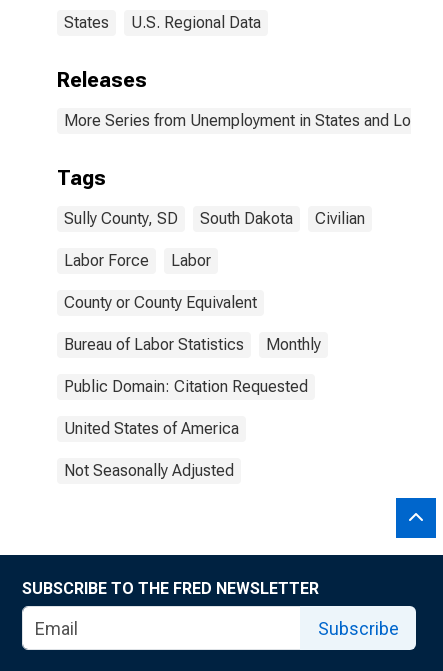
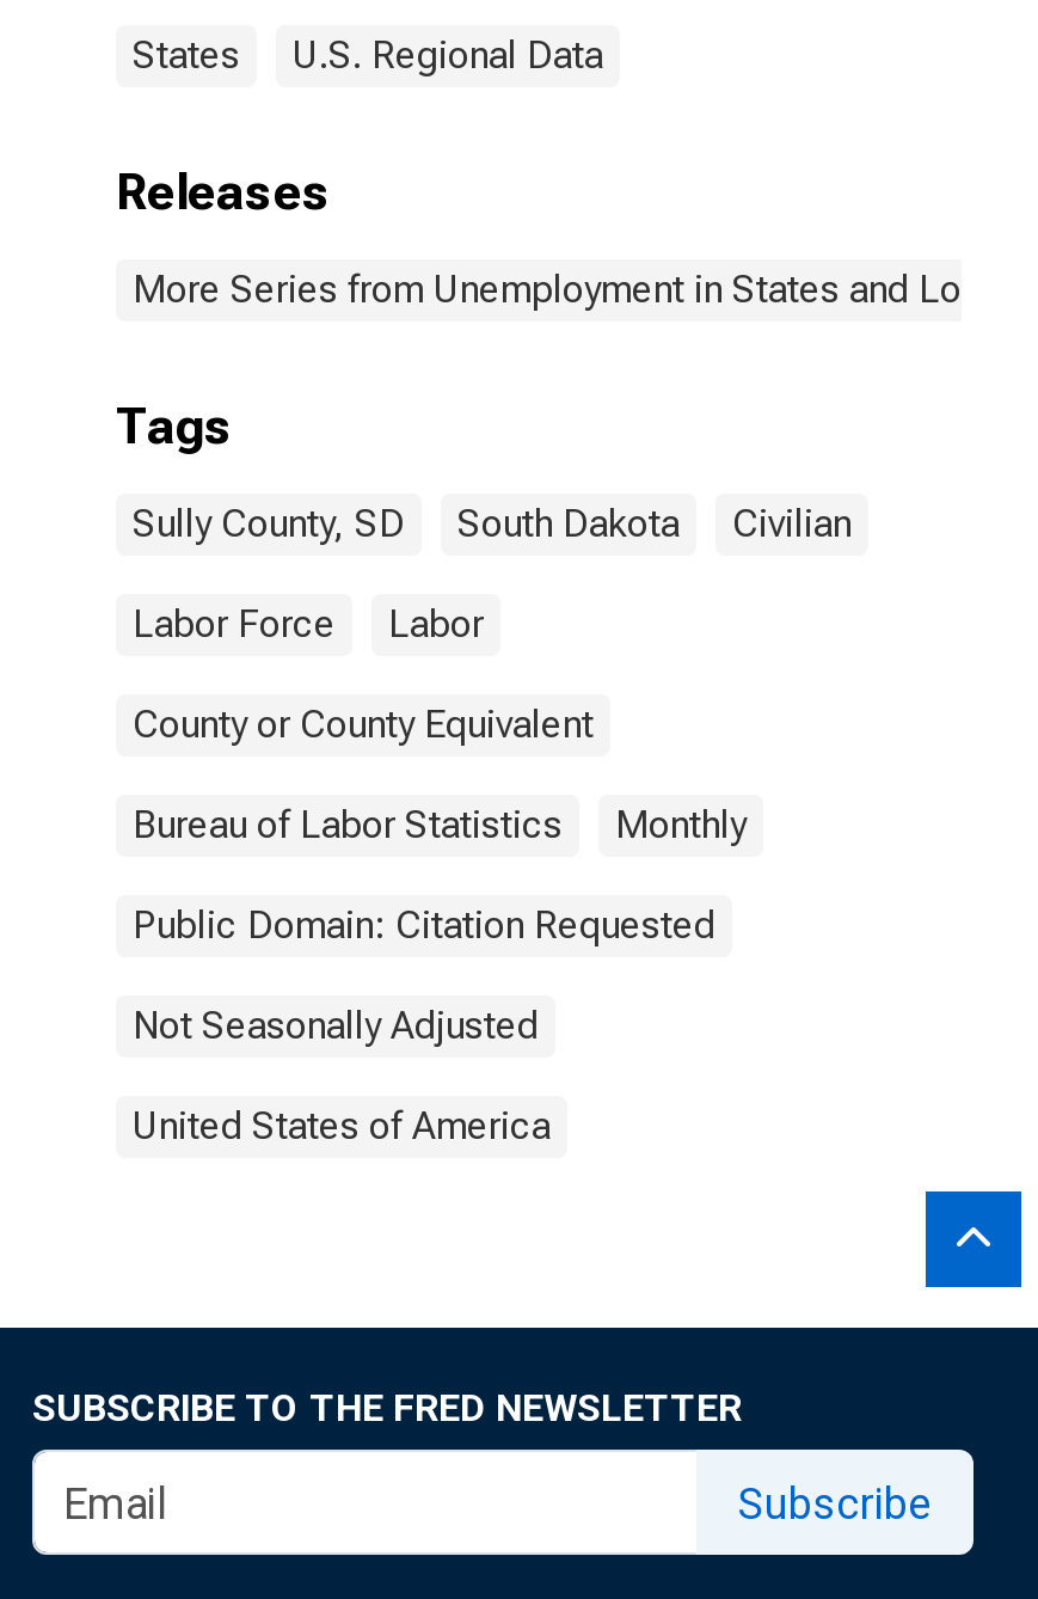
moved down: United States of America

moved up: Not Seasonally Adjusted
